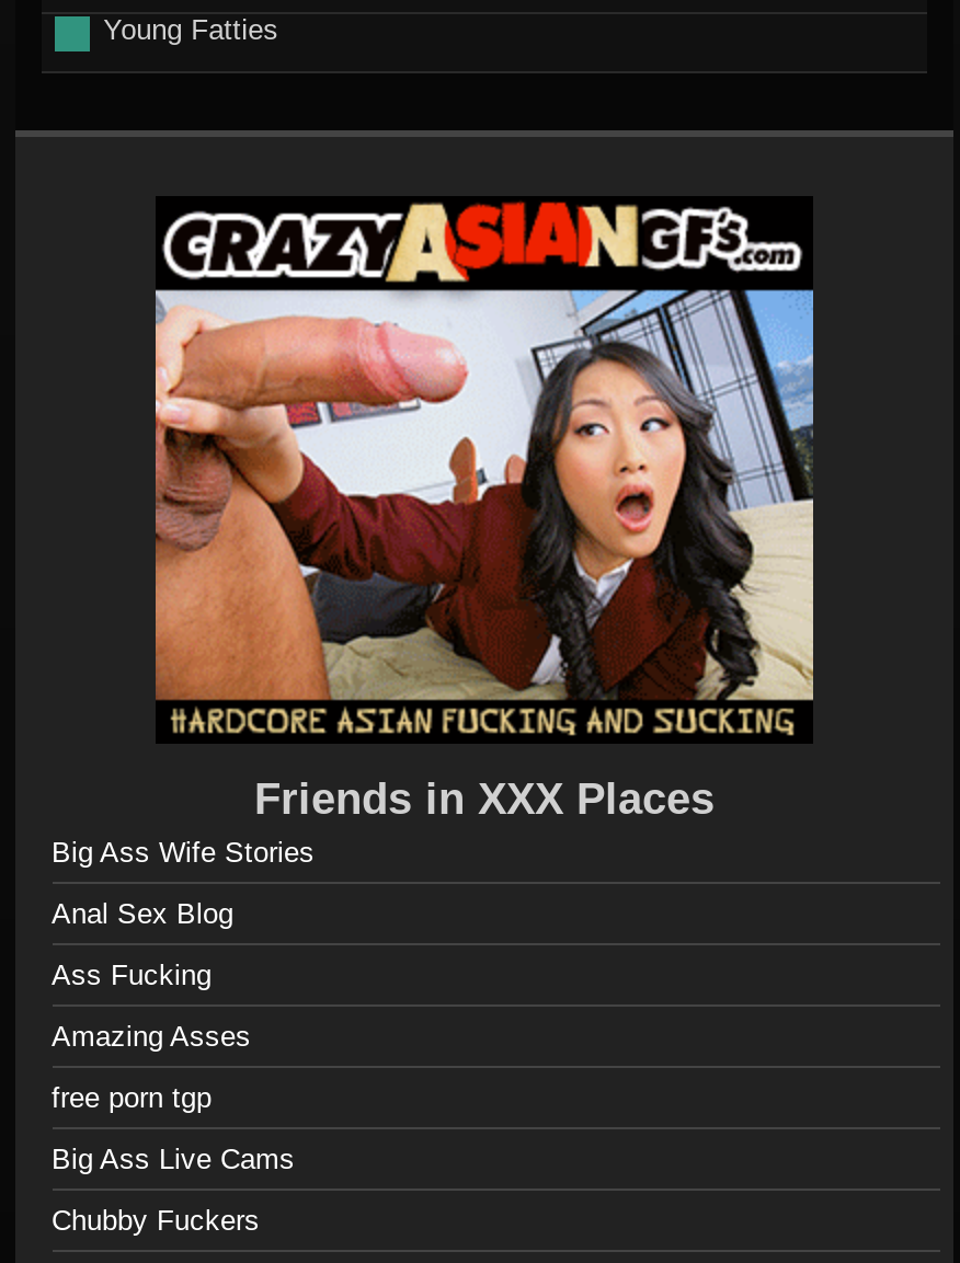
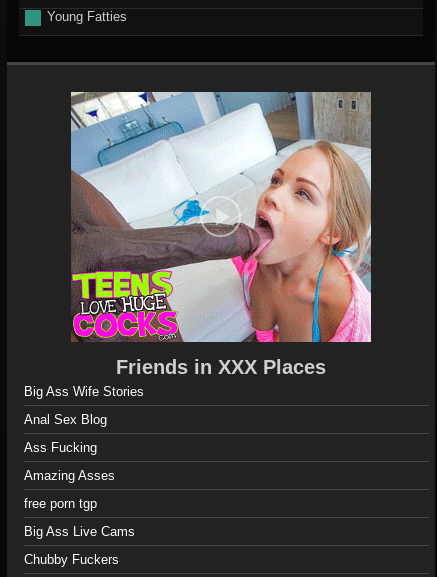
- [image]
+ [image]
